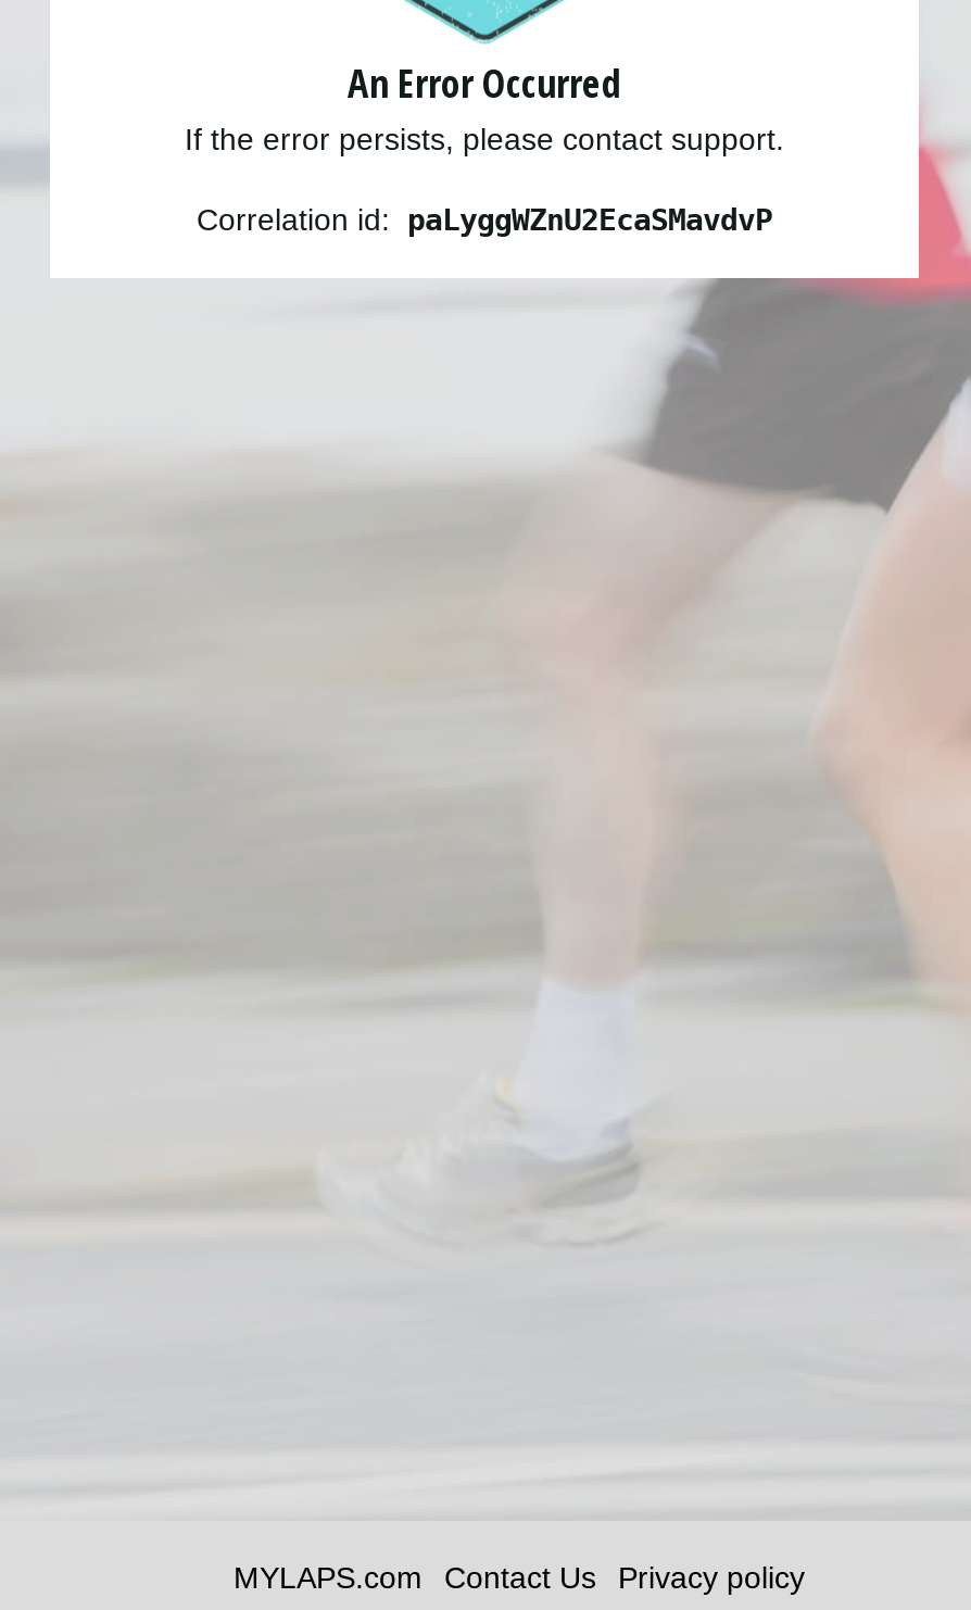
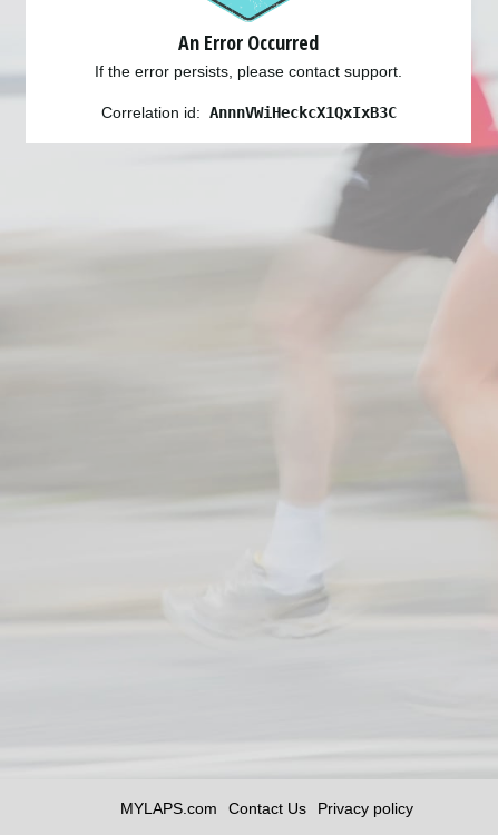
- Correlation id: paLyggWZnU2EcaSMavdvP
+ Correlation id: AnnnVWiHeckcX1QxIxB3C
